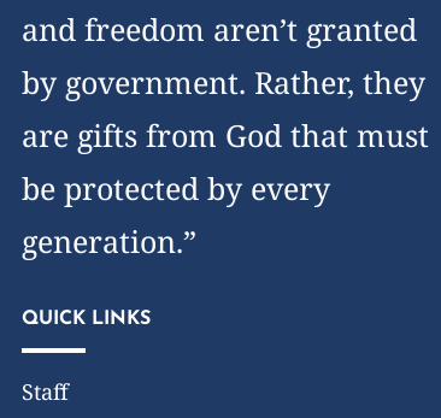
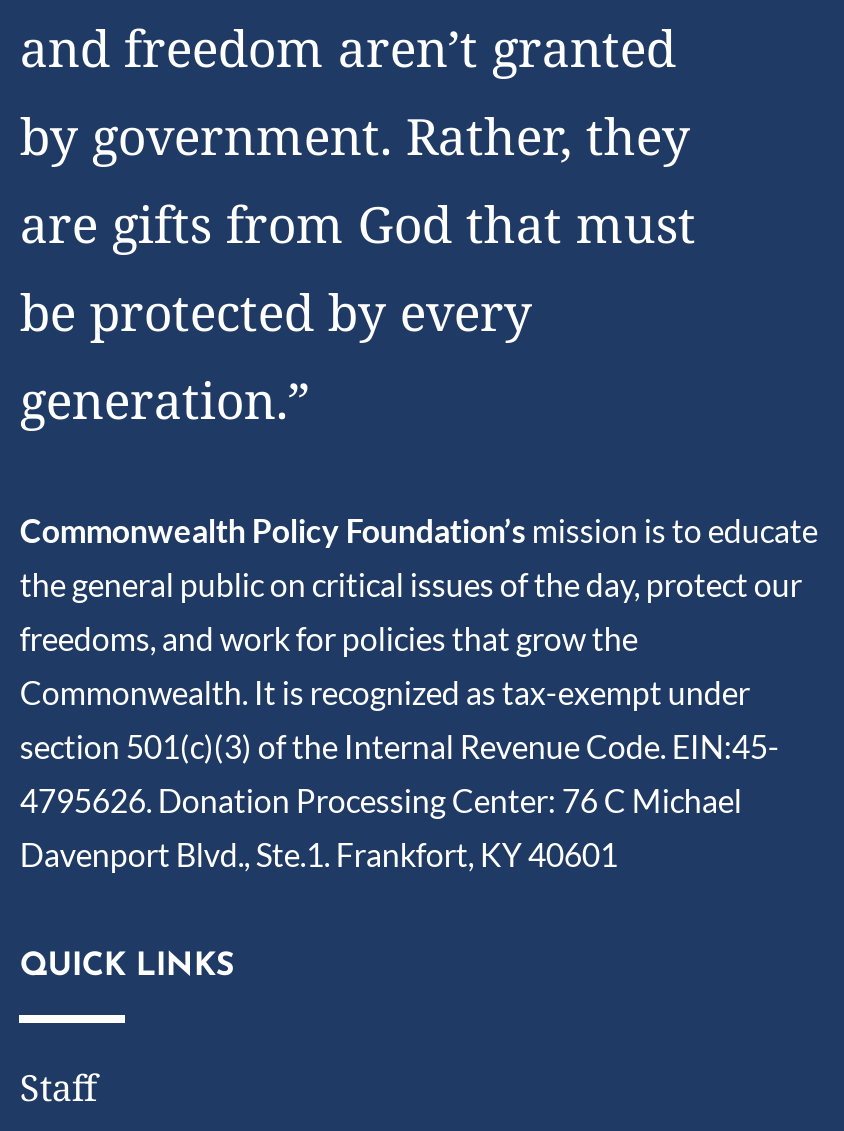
+ Commonwealth Policy Foundation’s mission is to educate
+ the general public on critical issues of the day, protect our
+ freedoms, and work for policies that grow the
+ Commonwealth. It is recognized as tax-exempt under
+ section 501(c)(3) of the Internal Revenue Code. EIN:45-
+ 4795626. Donation Processing Center: 76 C Michael
+ Davenport Blvd., Ste.1. Frankfort, KY 40601
